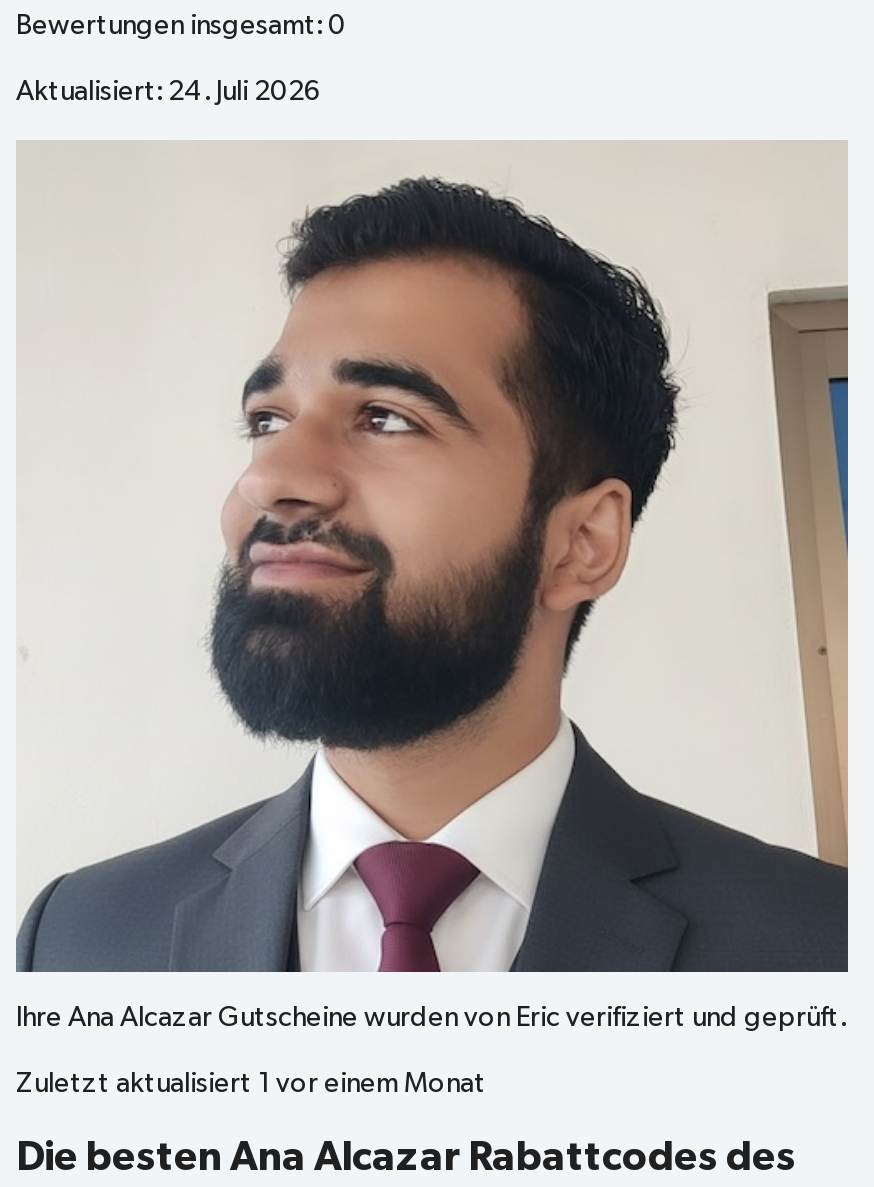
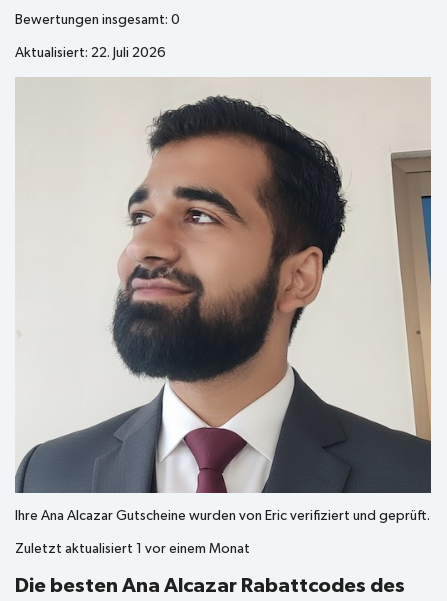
- Aktualisiert: 24. Juli 2026
+ Aktualisiert: 22. Juli 2026
